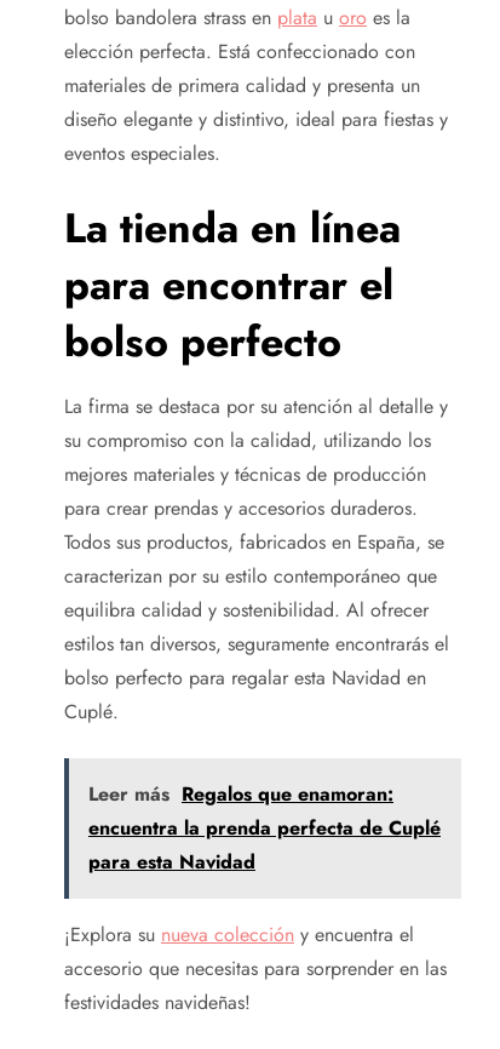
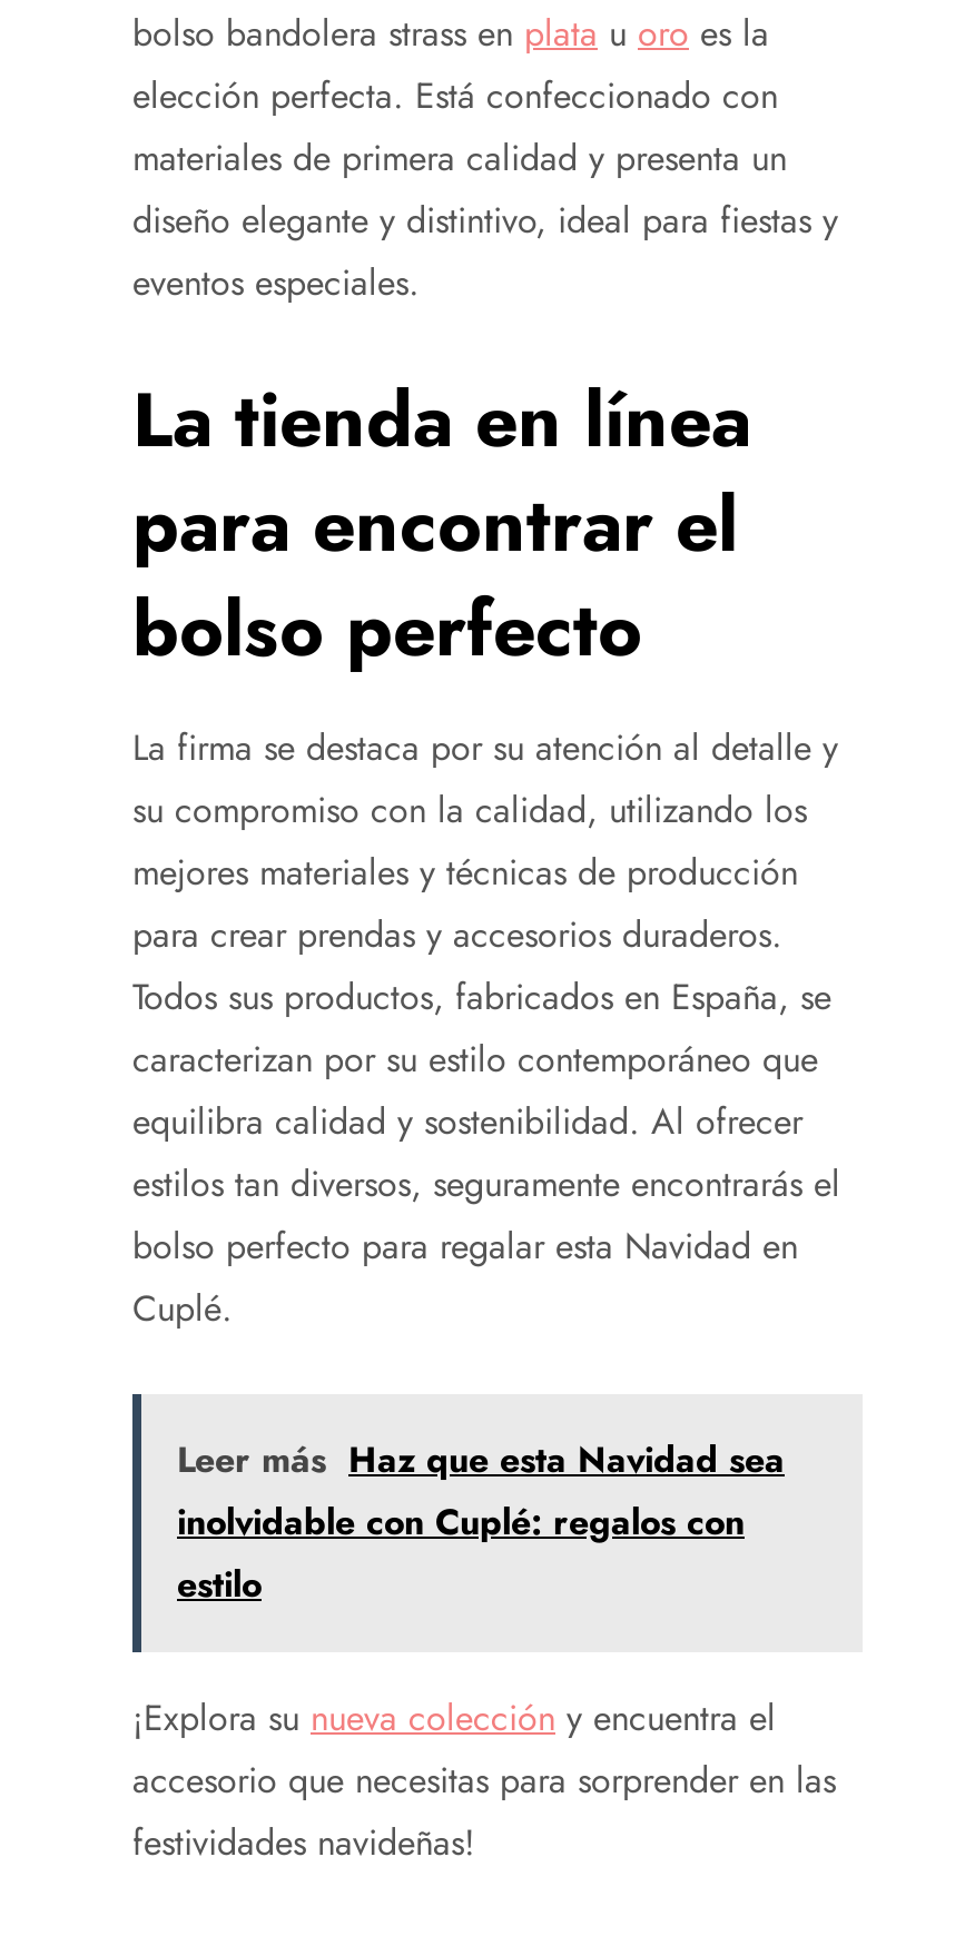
- Leer más Regalos que enamoran:
- encuentra la prenda perfecta de Cuplé
- para esta Navidad
+ Leer más Haz que esta Navidad sea
+ inolvidable con Cuplé: regalos con
+ estilo
